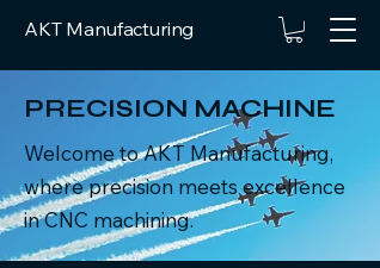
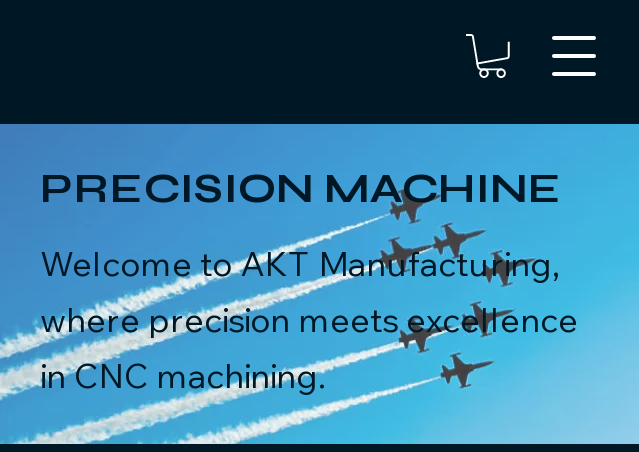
- AKT Manufacturing
